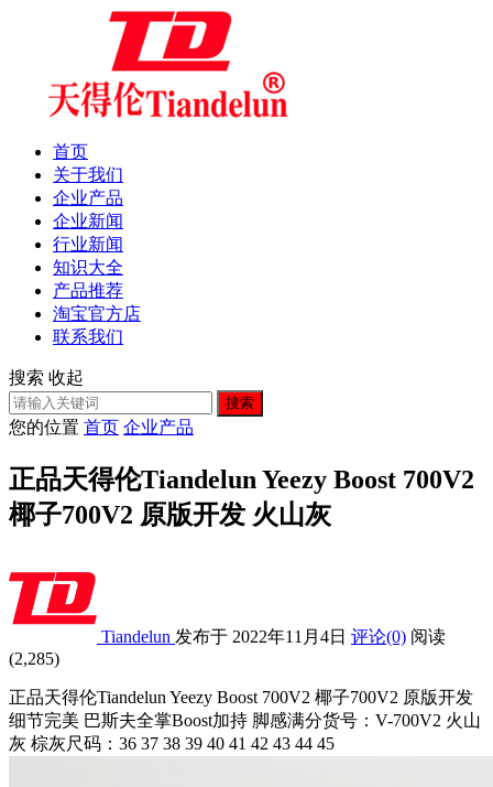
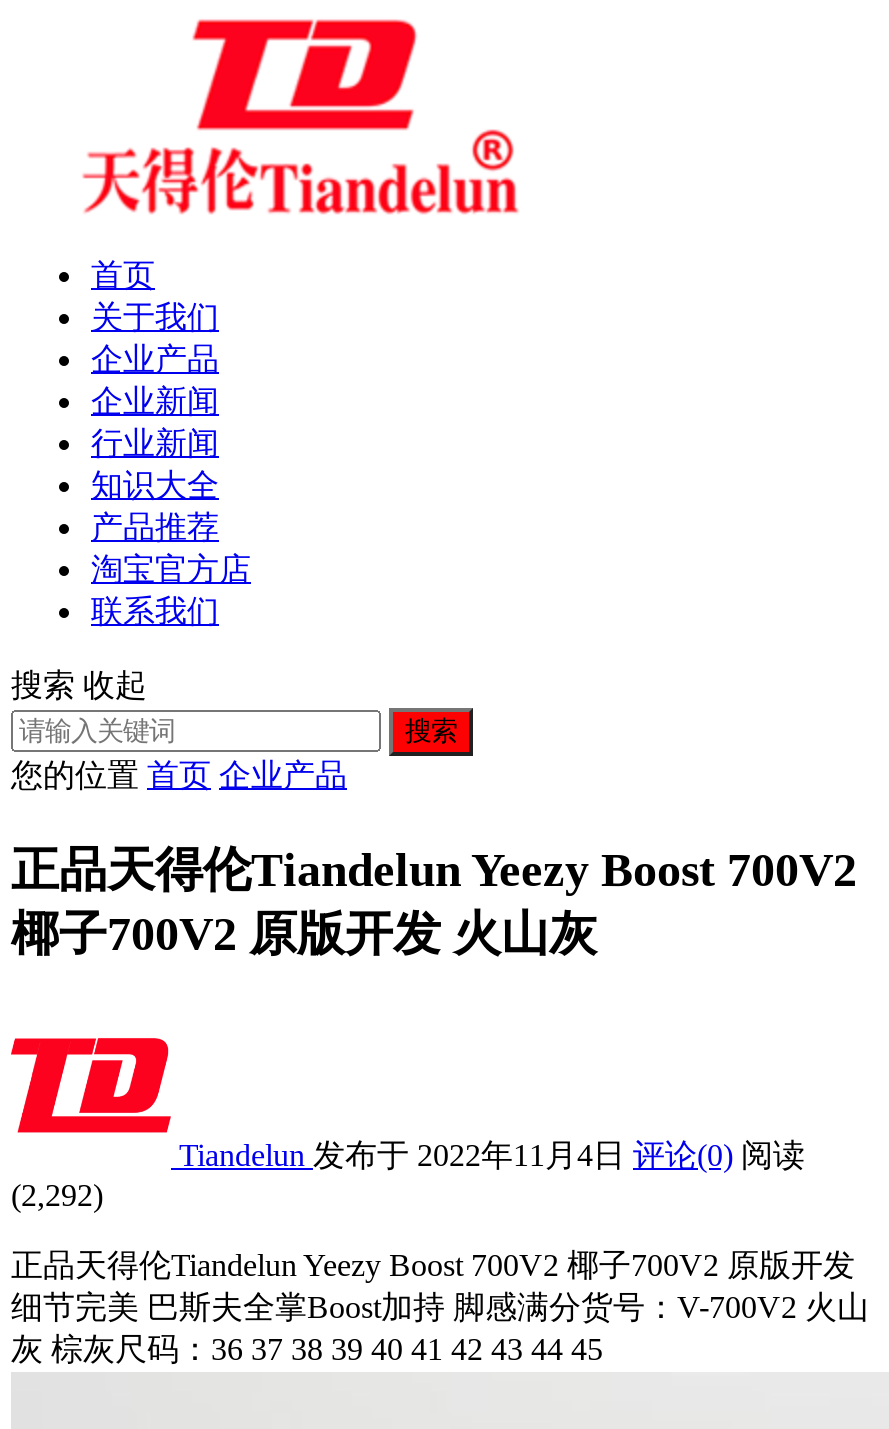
- (2,285)
+ (2,292)
